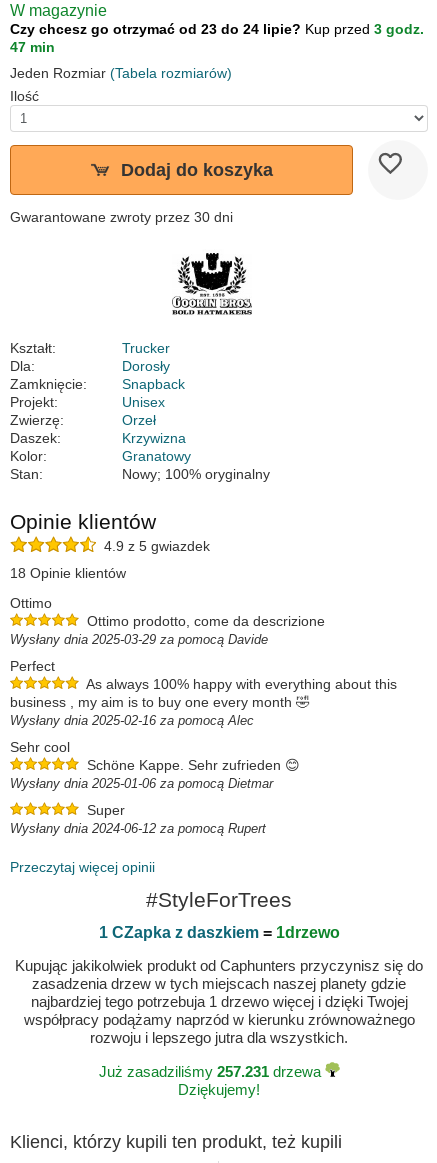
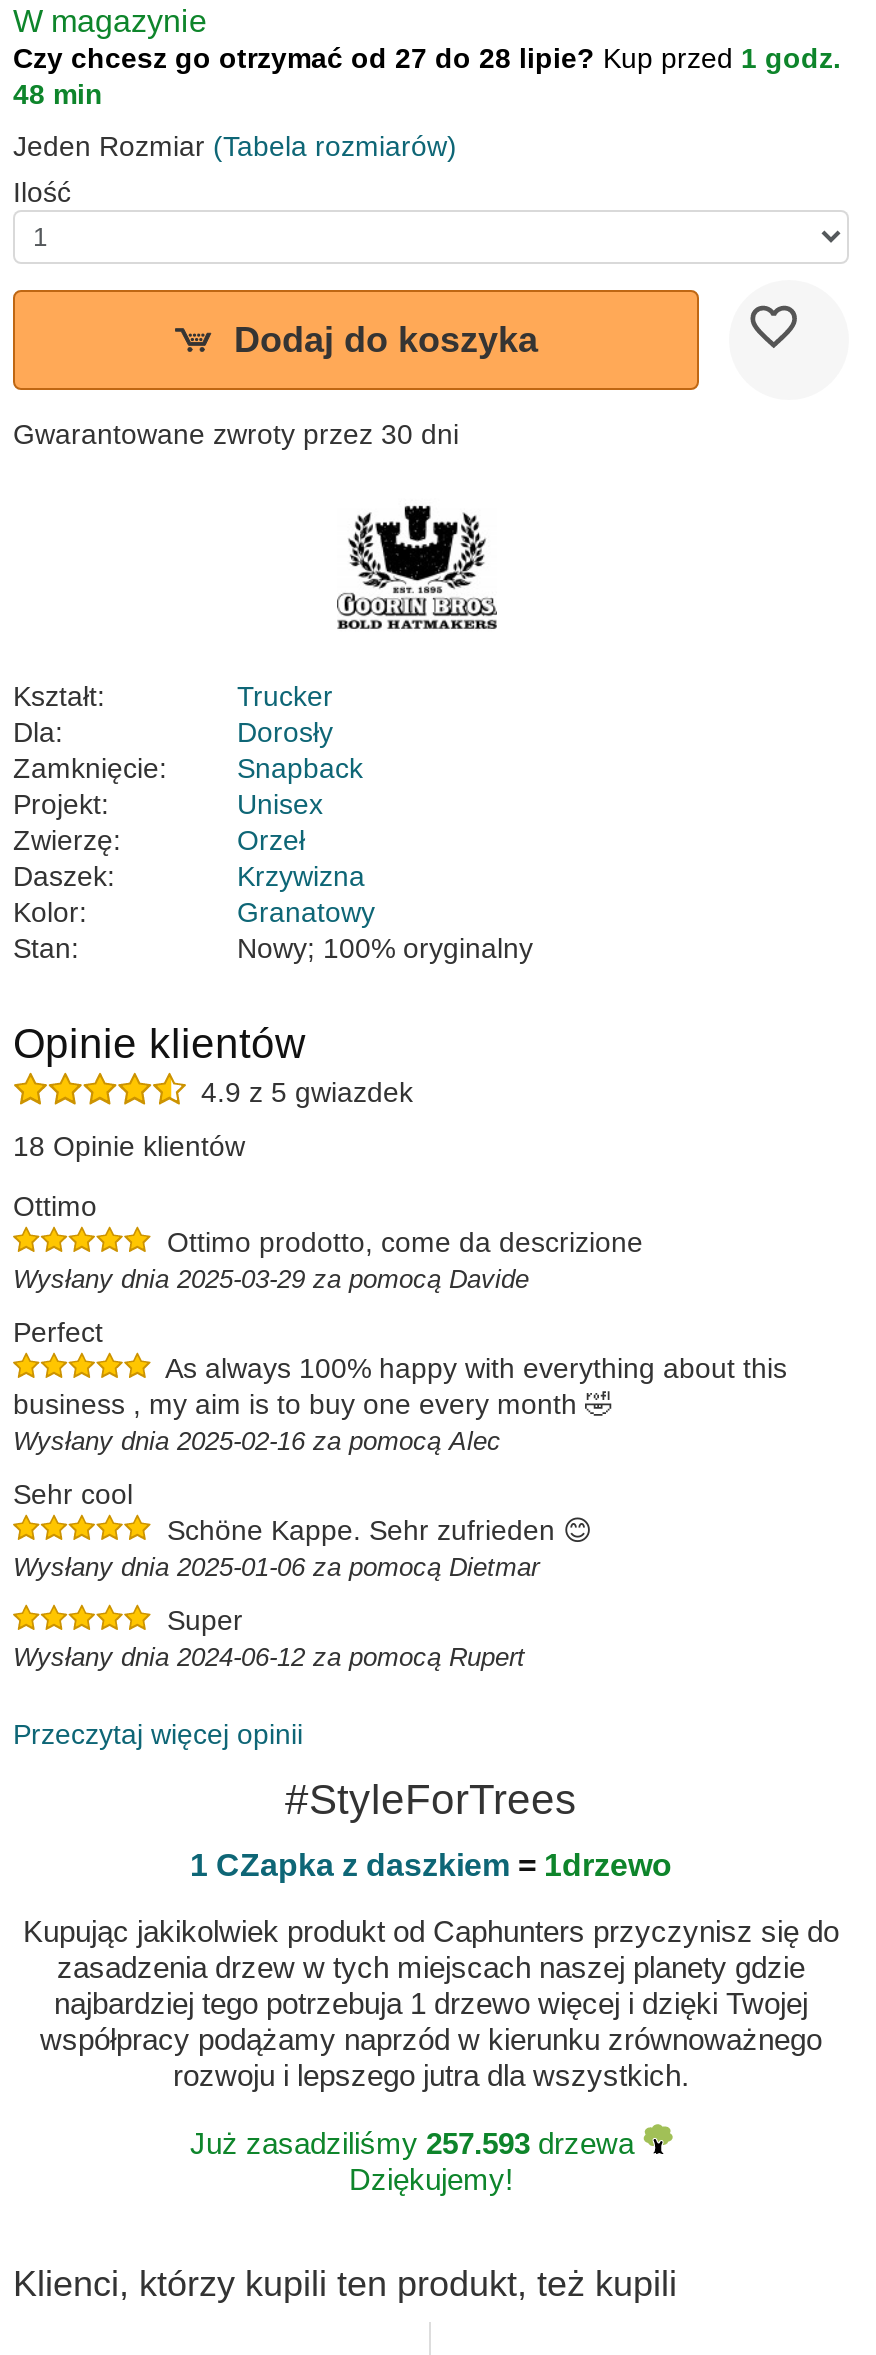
- Czy chcesz go otrzymać od 23 do 24 lipie? Kup przed 3 godz.
+ Czy chcesz go otrzymać od 27 do 28 lipie? Kup przed 1 godz.

- 47 min
+ 48 min

- Już zasadziliśmy 257.231 drzewa
+ Już zasadziliśmy 257.593 drzewa
